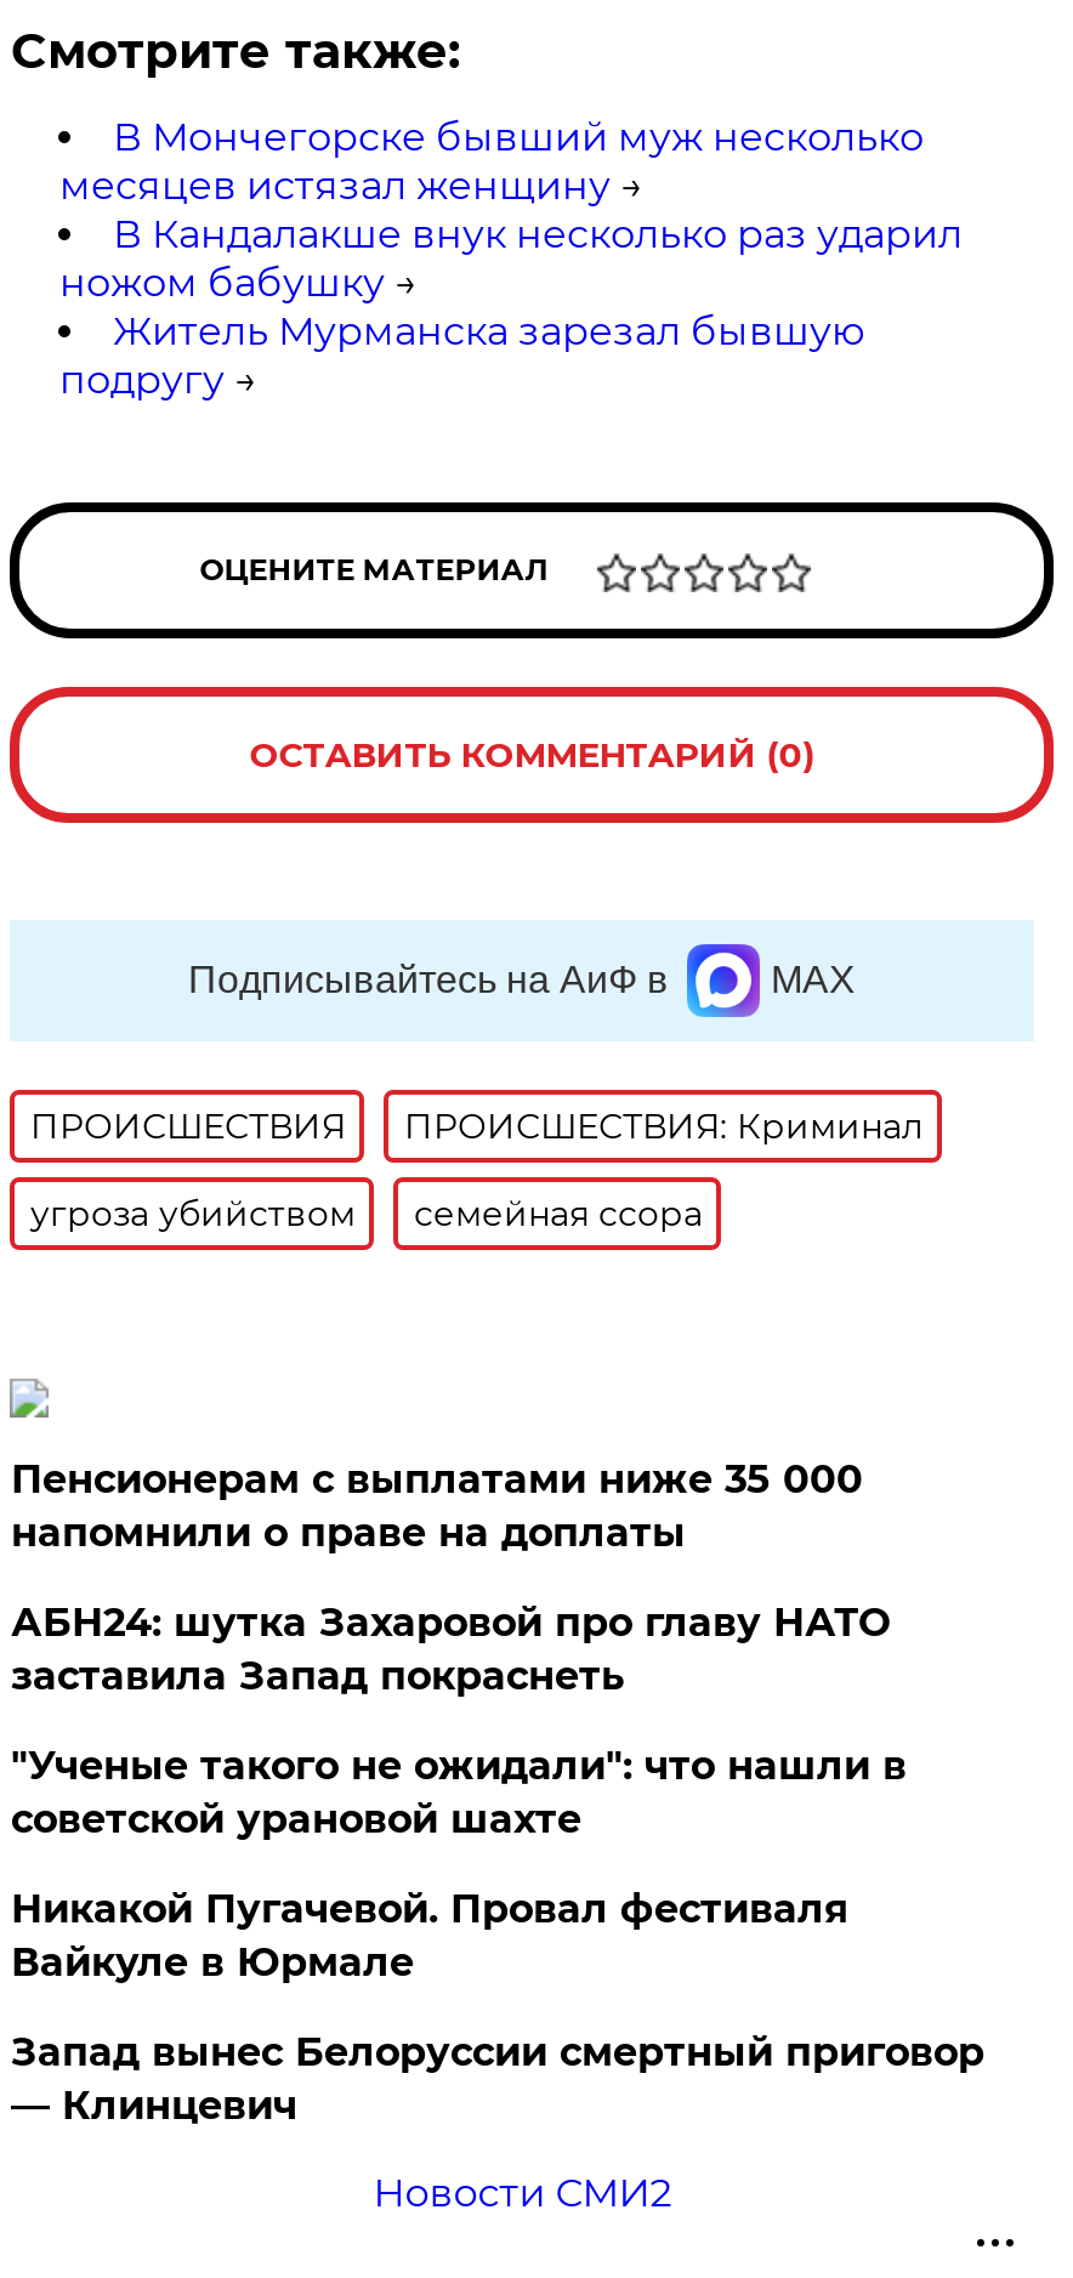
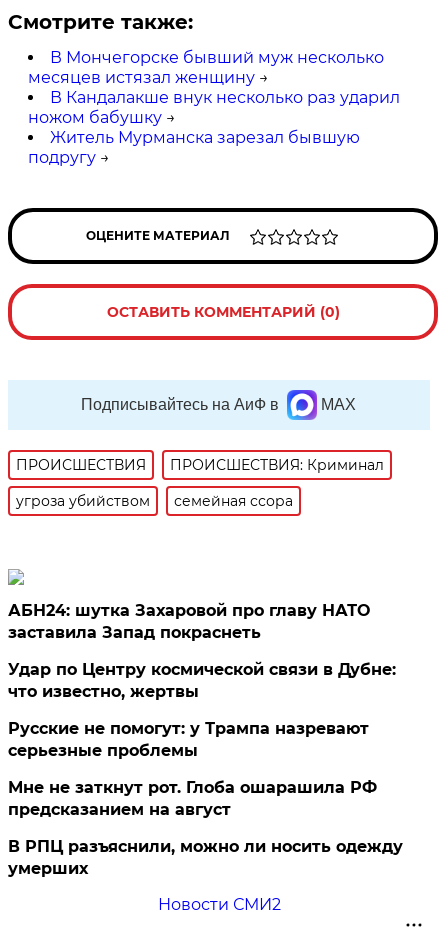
- Пенсионерам с выплатами ниже 35 000
- напомнили о праве на доплаты

moved up: АБН24: шутка Захаровой про главу НАТО | заставила Запад покраснеть

- "Ученые такого не ожидали": что нашли в
- советской урановой шахте
- Никакой Пугачевой. Провал фестиваля
- Вайкуле в Юрмале
- Запад вынес Белоруссии смертный приговор
- — Клинцевич
+ Удар по Центру космической связи в Дубне:
+ что известно, жертвы
+ Русские не помогут: у Трампа назревают
+ серьезные проблемы
+ Мне не заткнут рот. Глоба ошарашила РФ
+ предсказанием на август
+ В РПЦ разъяснили, можно ли носить одежду
+ умерших
